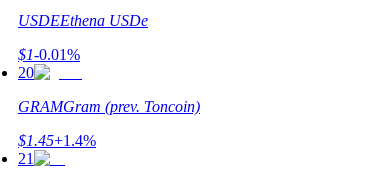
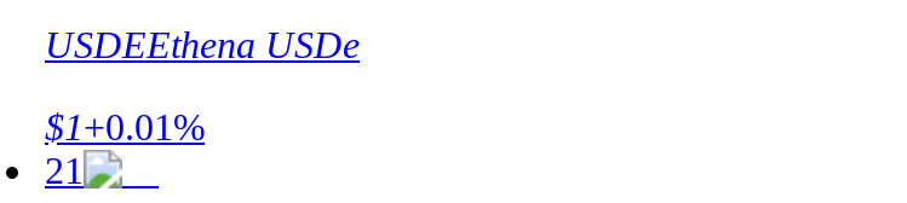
- $1-0.01%
- 20
- GRAMGram (prev. Toncoin)
- $1.45+ 1.4%
+ $1+0.01%
